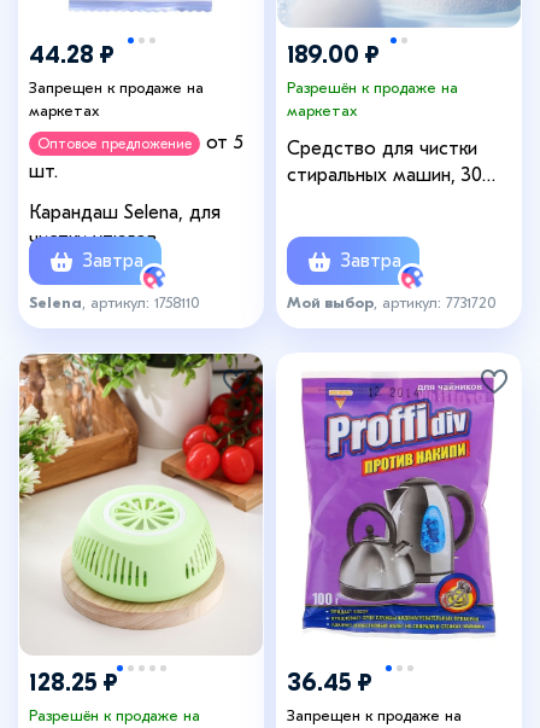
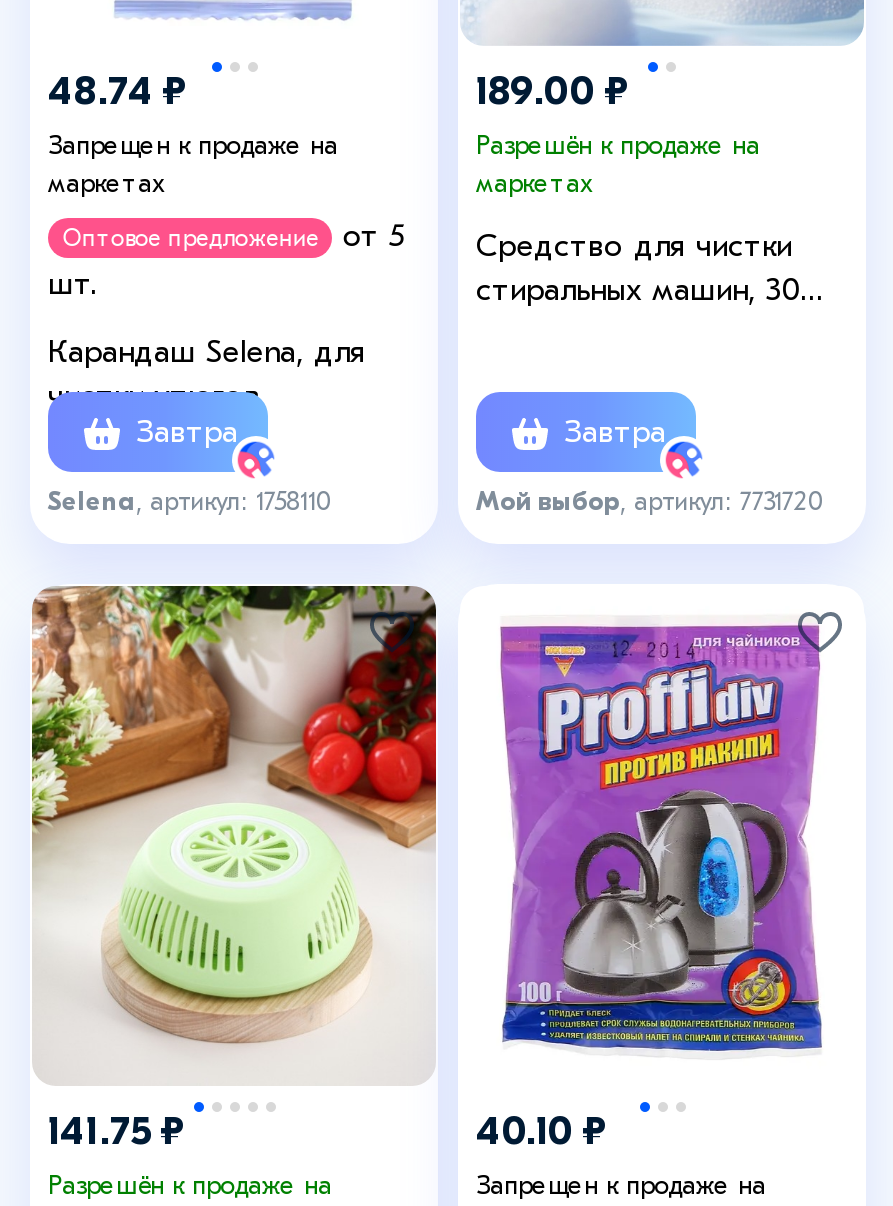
- 44.28 ₽
+ 48.74 ₽

- 128.25 ₽
+ 141.75 ₽

- 36.45 ₽
+ 40.10 ₽
